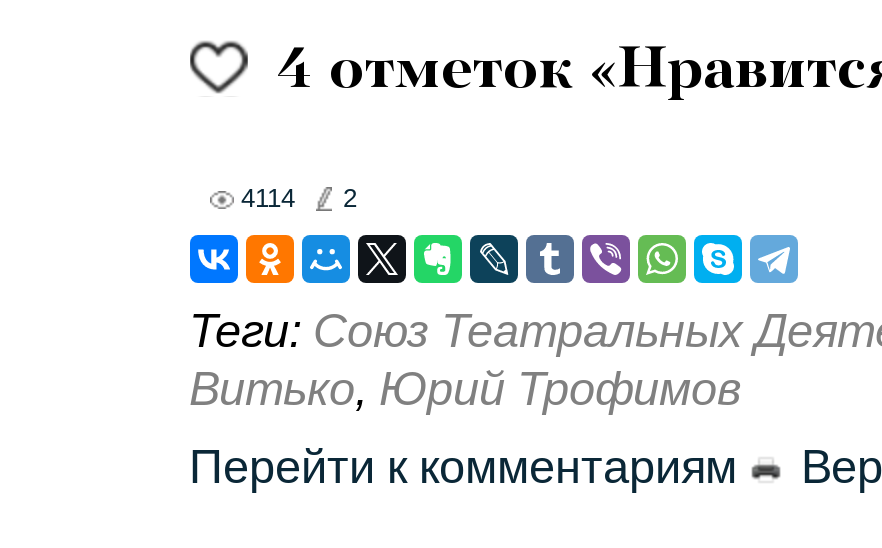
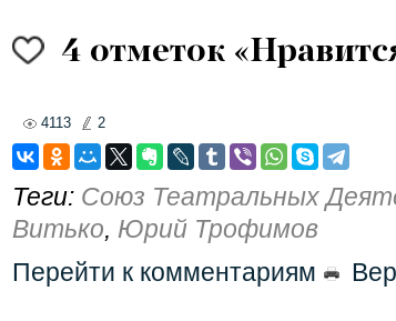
- 4114 2
+ 4113 2
